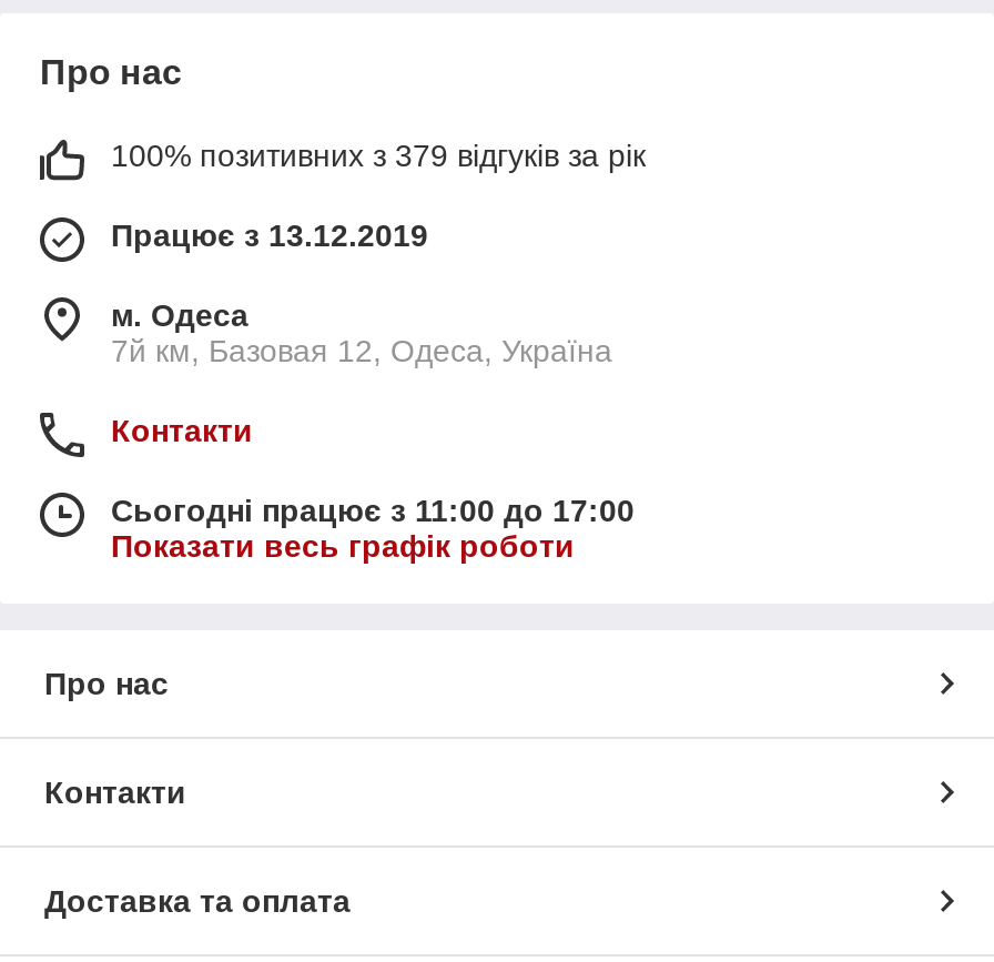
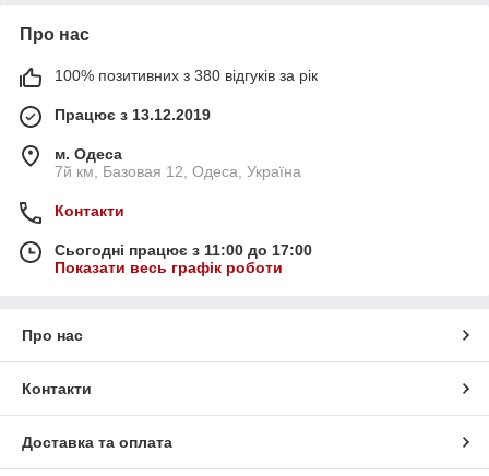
- 100% позитивних з 379 відгуків за рік
+ 100% позитивних з 380 відгуків за рік
